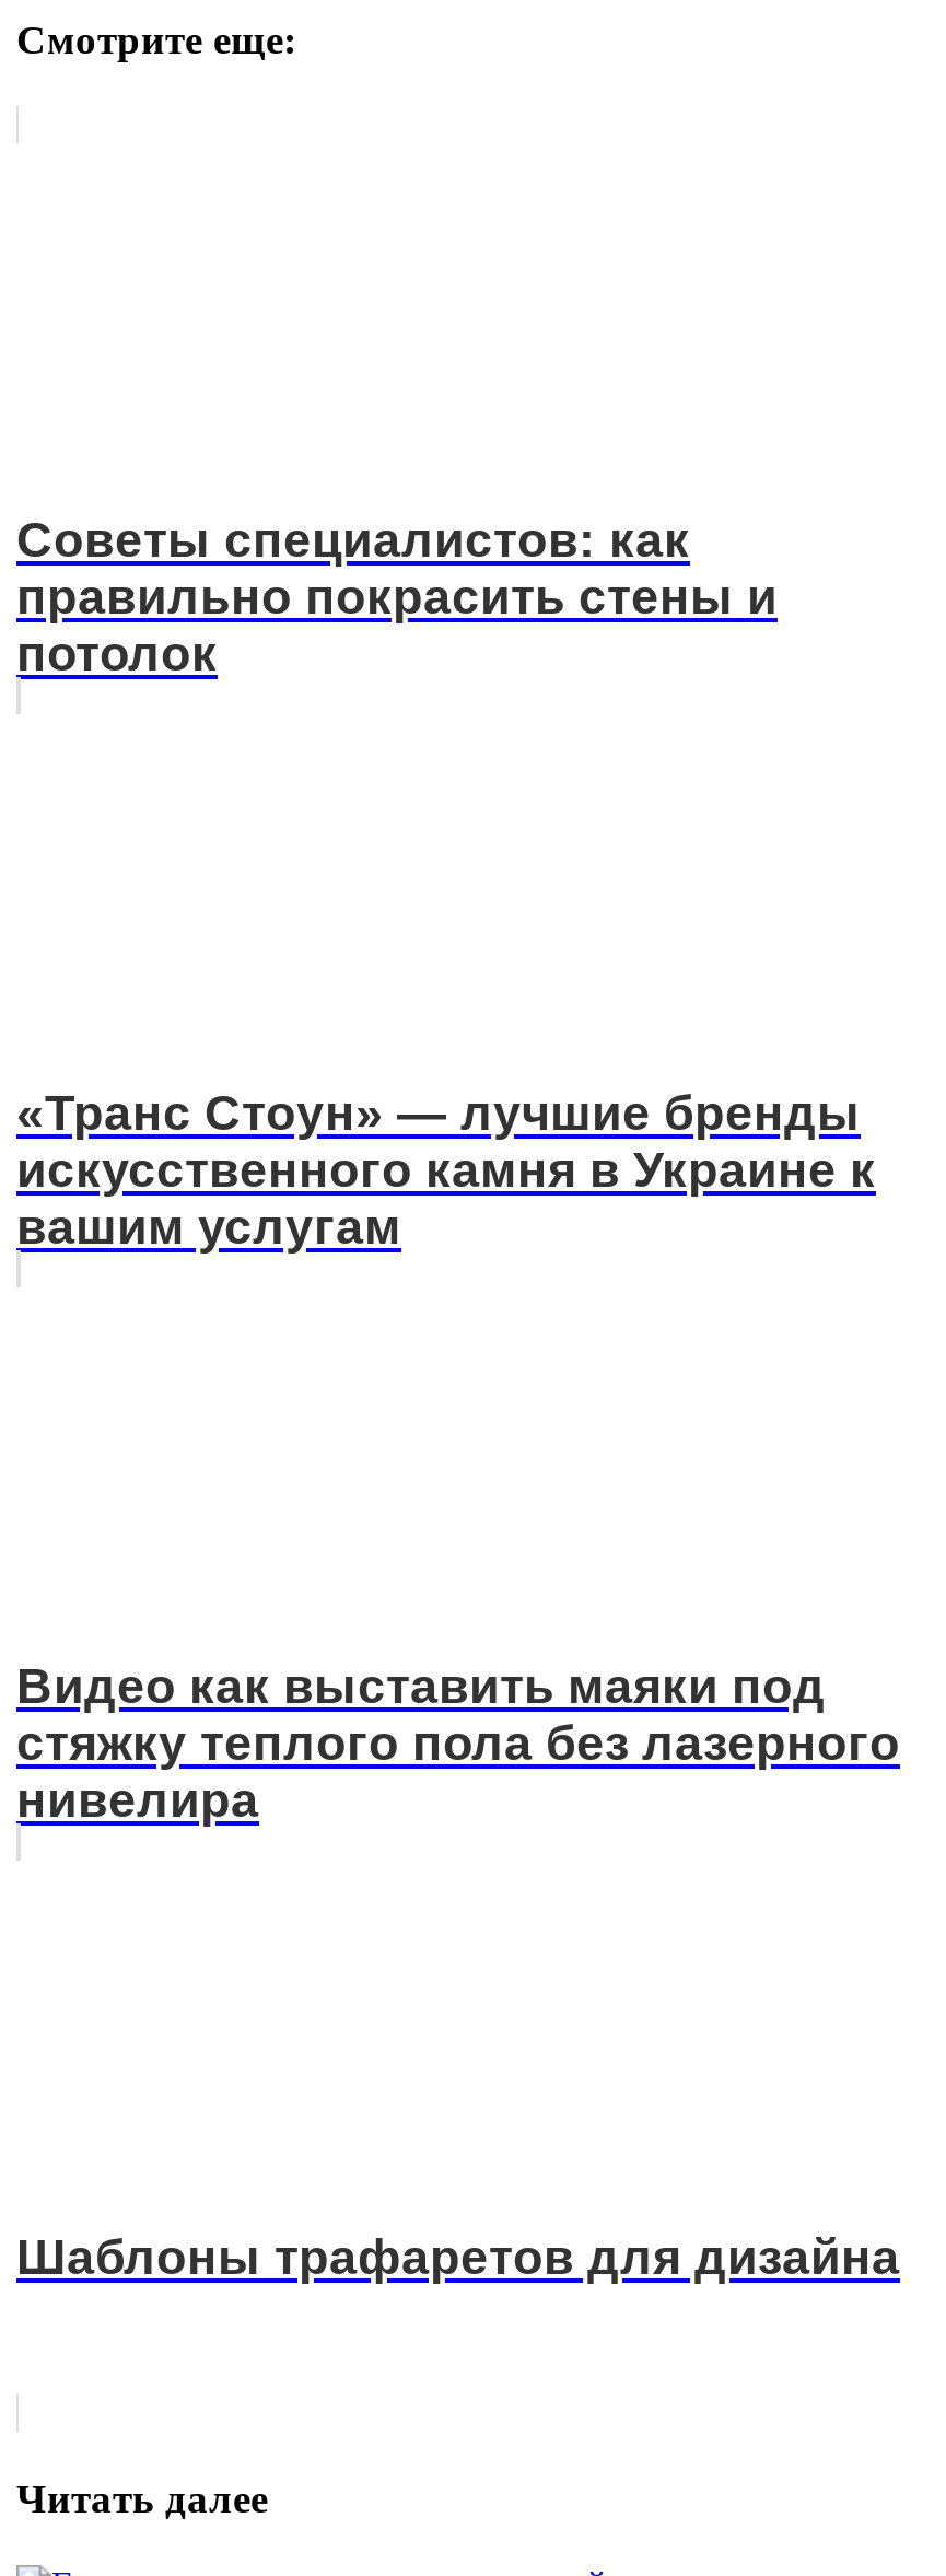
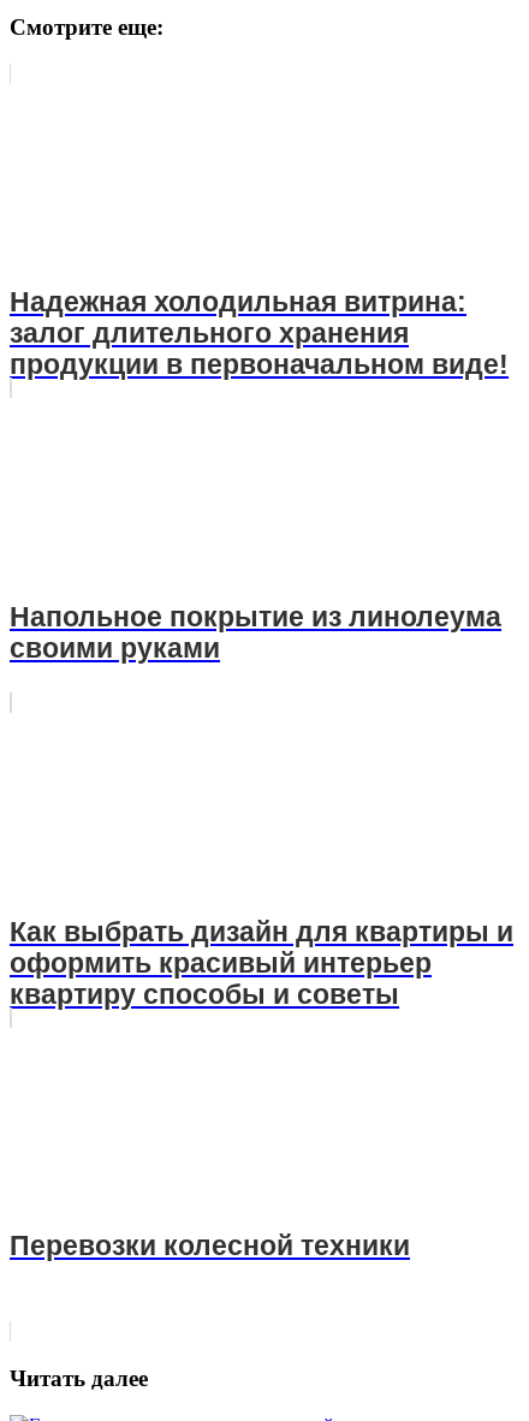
- Советы специалистов: как
- правильно покрасить стены и
- потолок
+ Надежная холодильная витрина:
+ залог длительного хранения
+ продукции в первоначальном виде!

- «Транс Стоун» — лучшие бренды
- искусственного камня в Украине к
- вашим услугам
+ Напольное покрытие из линолеума
+ своими руками

- Видео как выставить маяки под
- стяжку теплого пола без лазерного
- нивелира
+ Как выбрать дизайн для квартиры и
+ оформить красивый интерьер
+ квартиру способы и советы

- Шаблоны трафаретов для дизайна
+ Перевозки колесной техники
